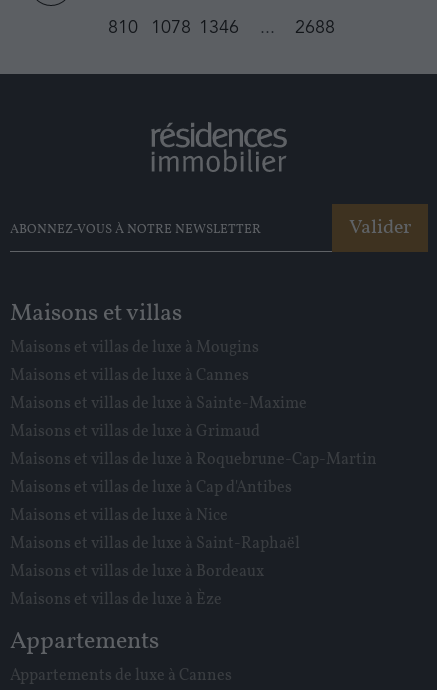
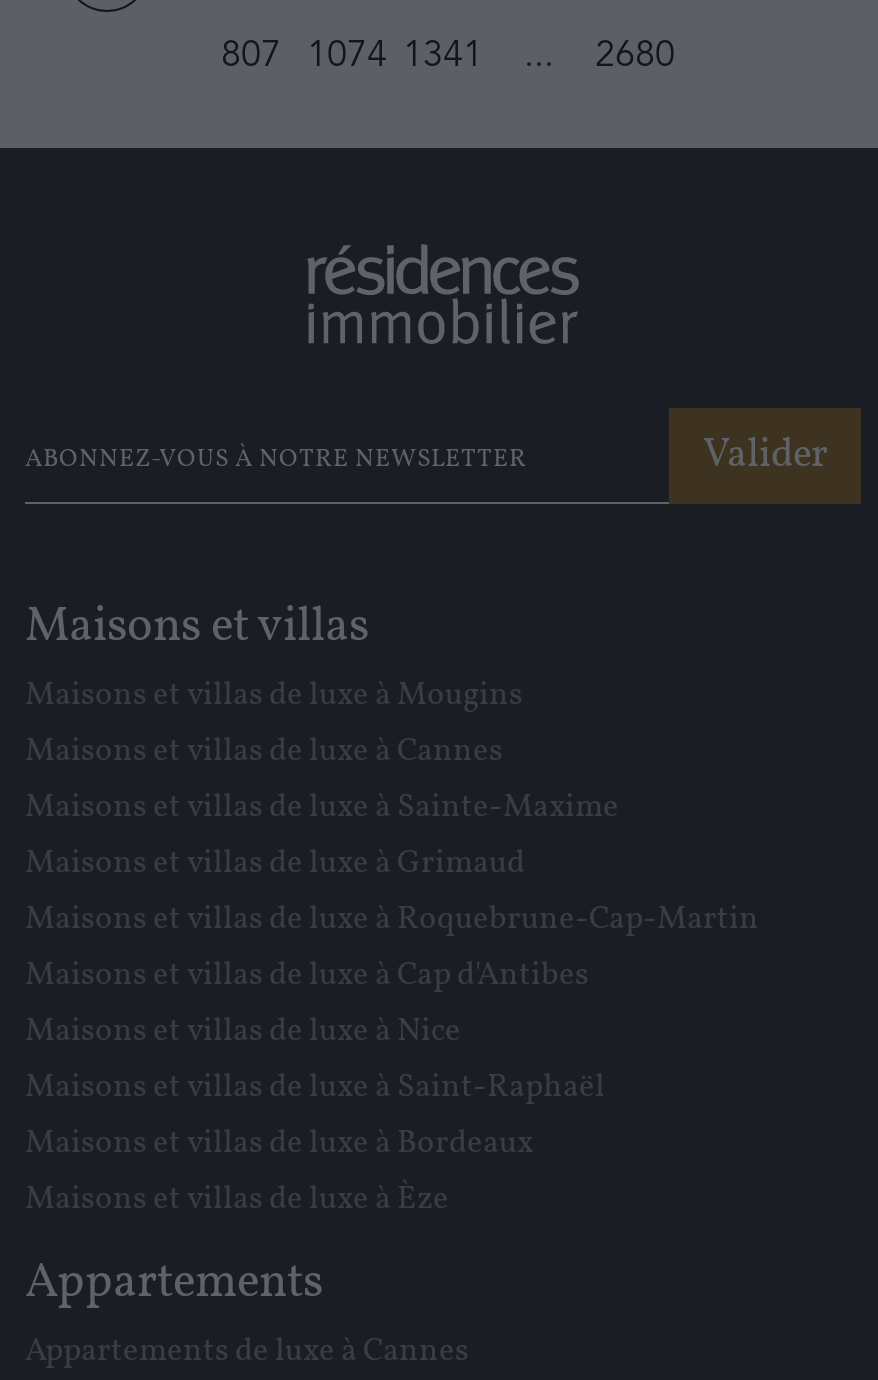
- 810
+ 807

- 1078 1346
+ 1074 1341

- 2688
+ 2680
